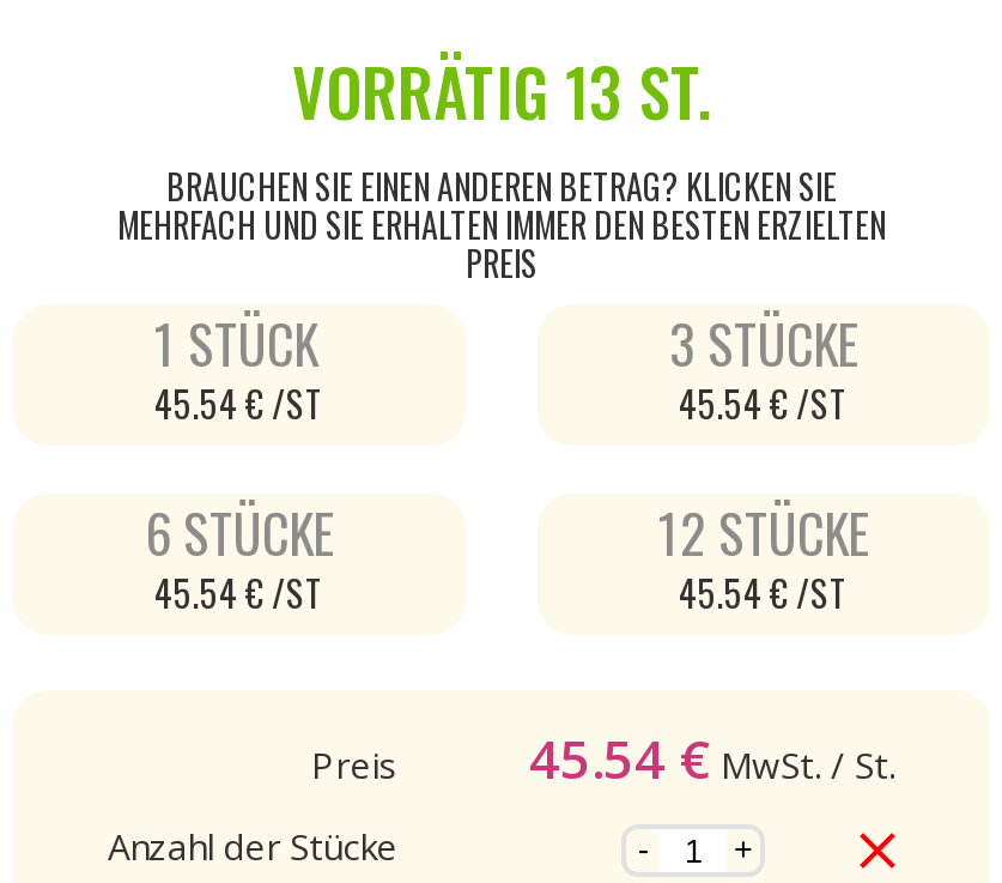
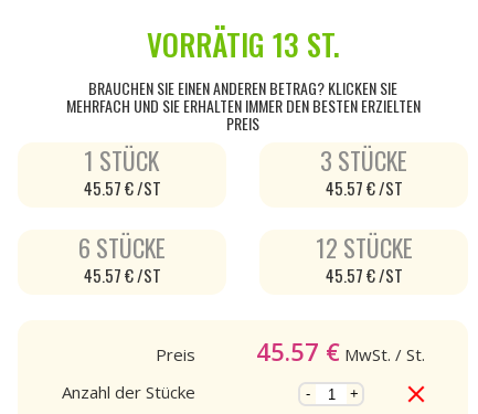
- 45.54 € /ST
+ 45.57 € /ST

- 45.54 € /ST
+ 45.57 € /ST

- 45.54 € /ST
+ 45.57 € /ST

- 45.54 € /ST
+ 45.57 € /ST

- 45.54 € MwSt./ St.
+ 45.57 € MwSt./ St.
